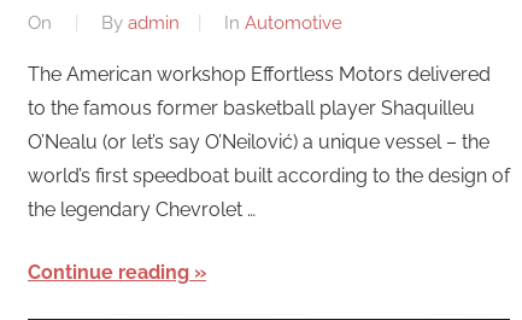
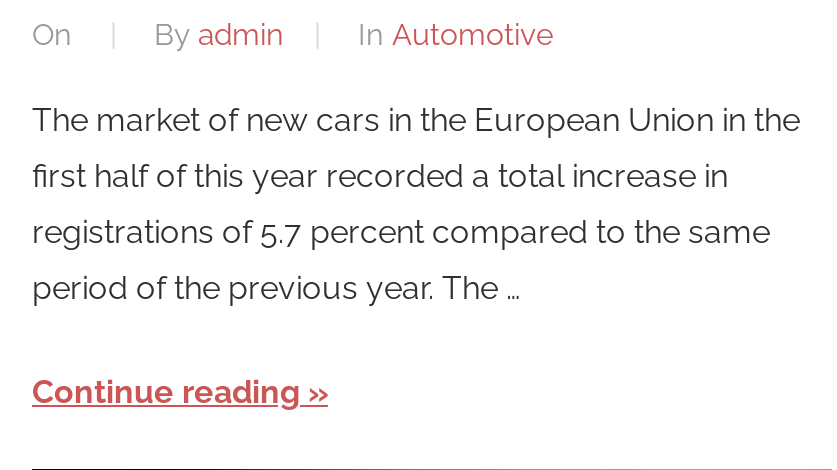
- The American workshop Effortless Motors delivered
- to the famous former basketball player Shaquilleu
- O’Nealu (or let’s say O’Neilović) a unique vessel – the
- world’s first speedboat built according to the design of
- the legendary Chevrolet …
+ The market of new cars in the European Union in the
+ first half of this year recorded a total increase in
+ registrations of 5.7 percent compared to the same
+ period of the previous year. The …
